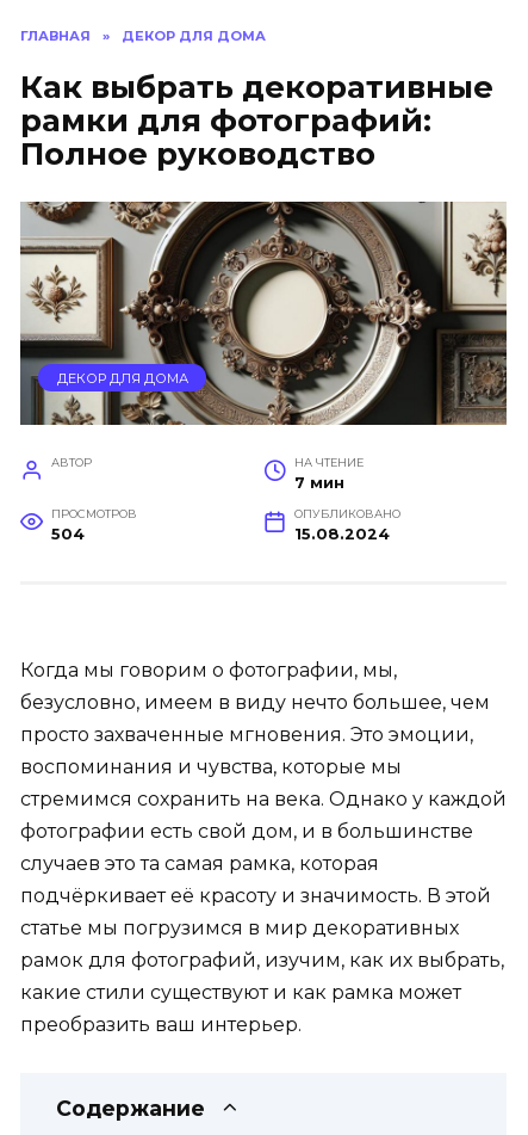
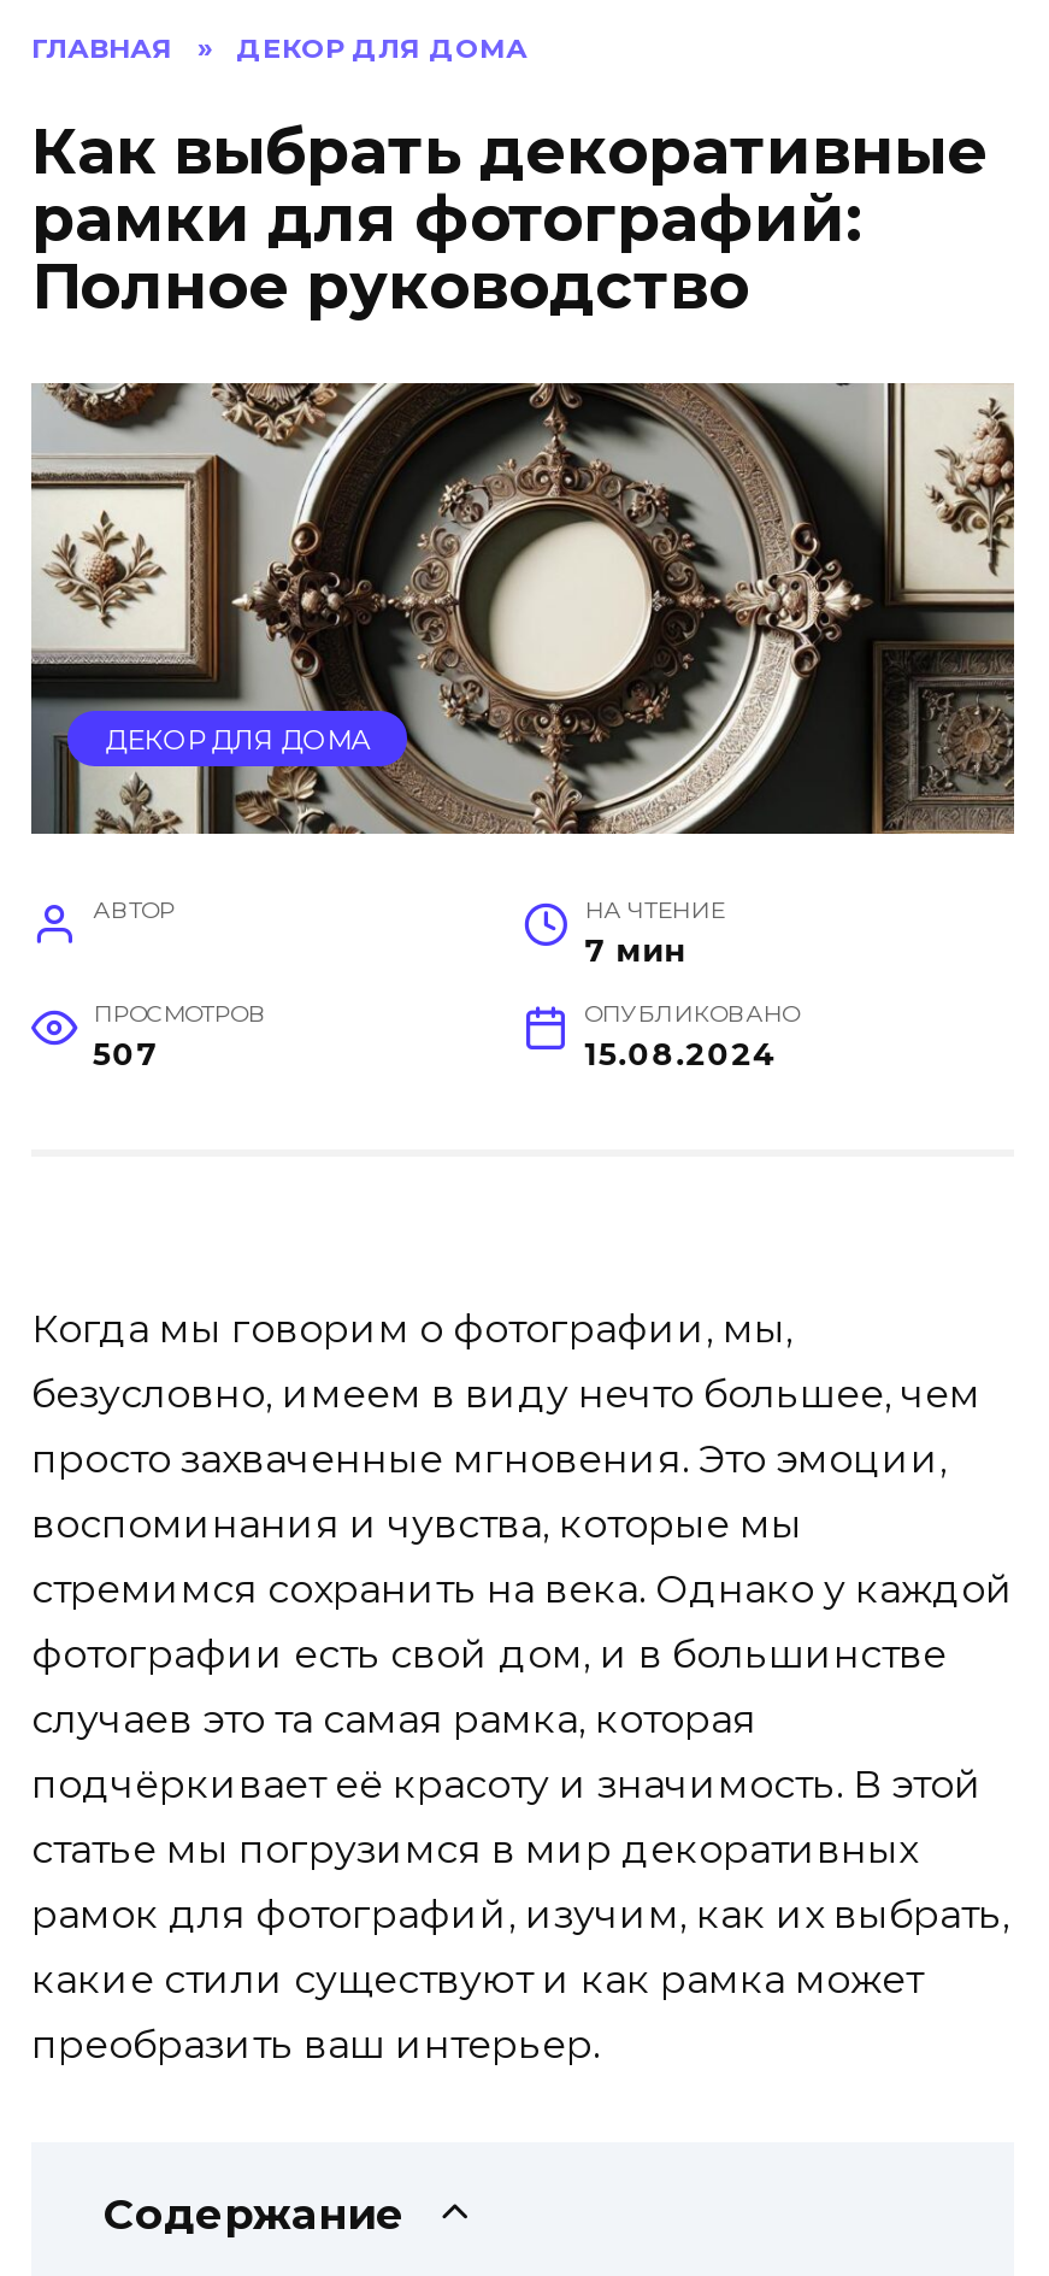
- 504
+ 507
